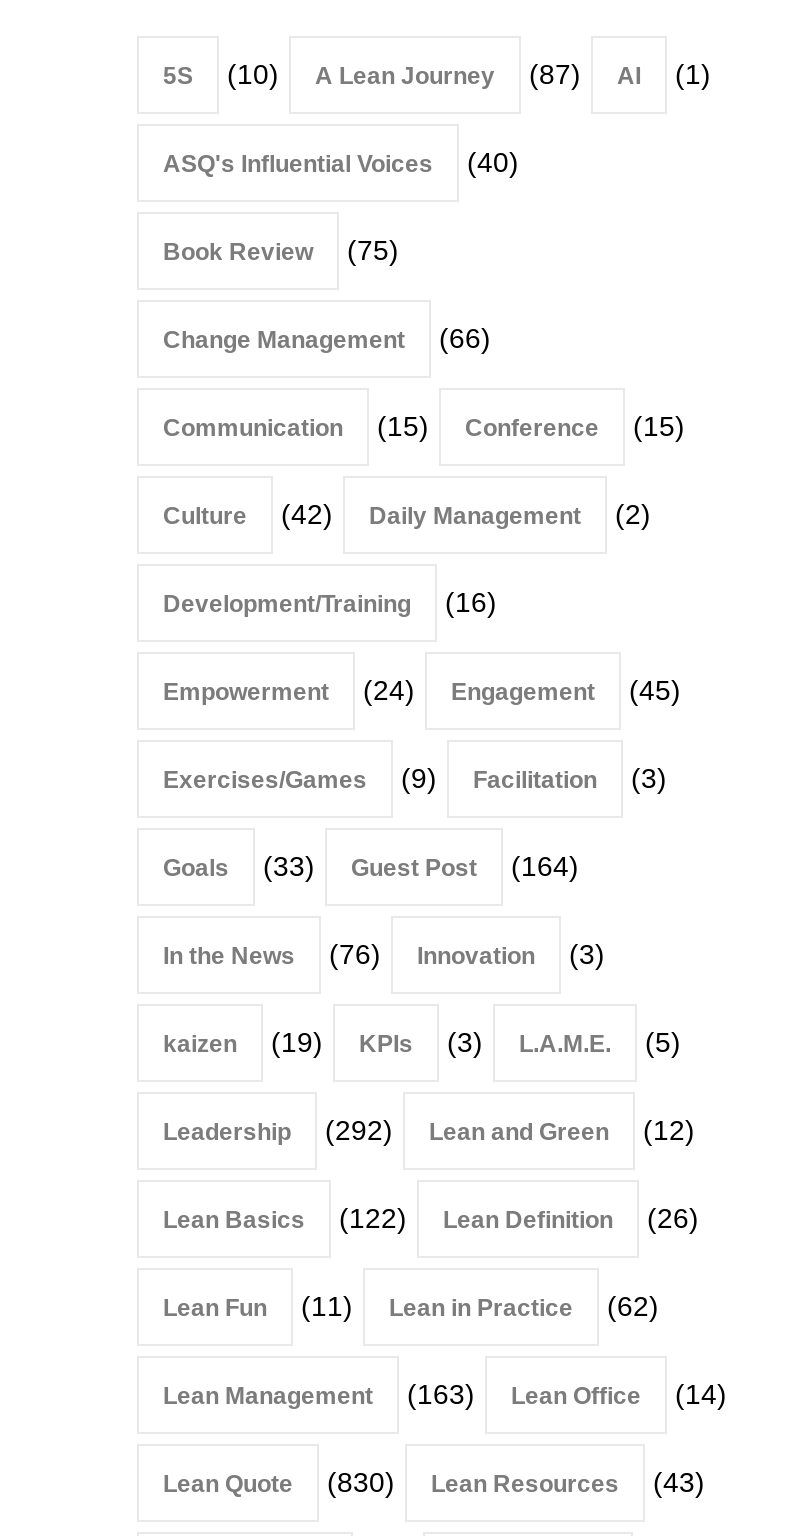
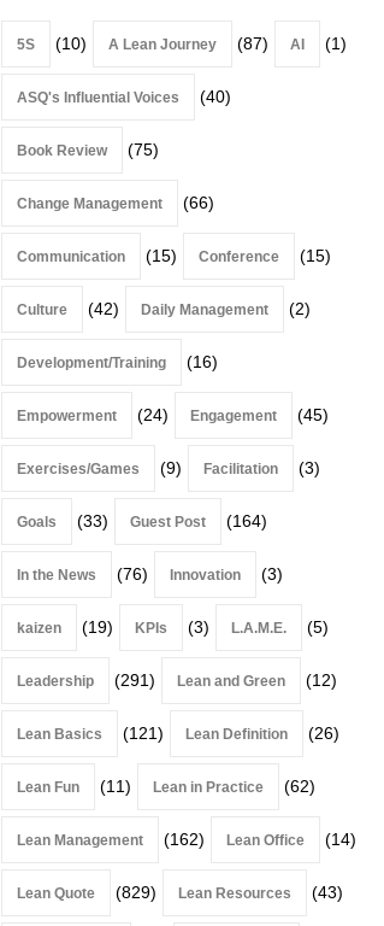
- Leadership (292) Lean and Green (12)
+ Leadership (291) Lean and Green (12)

- Lean Basics (122) Lean Definition (26)
+ Lean Basics (121) Lean Definition (26)

- Lean Management (163) Lean Office (14)
+ Lean Management (162) Lean Office (14)

- Lean Quote (830) Lean Resources (43)
+ Lean Quote (829) Lean Resources (43)
